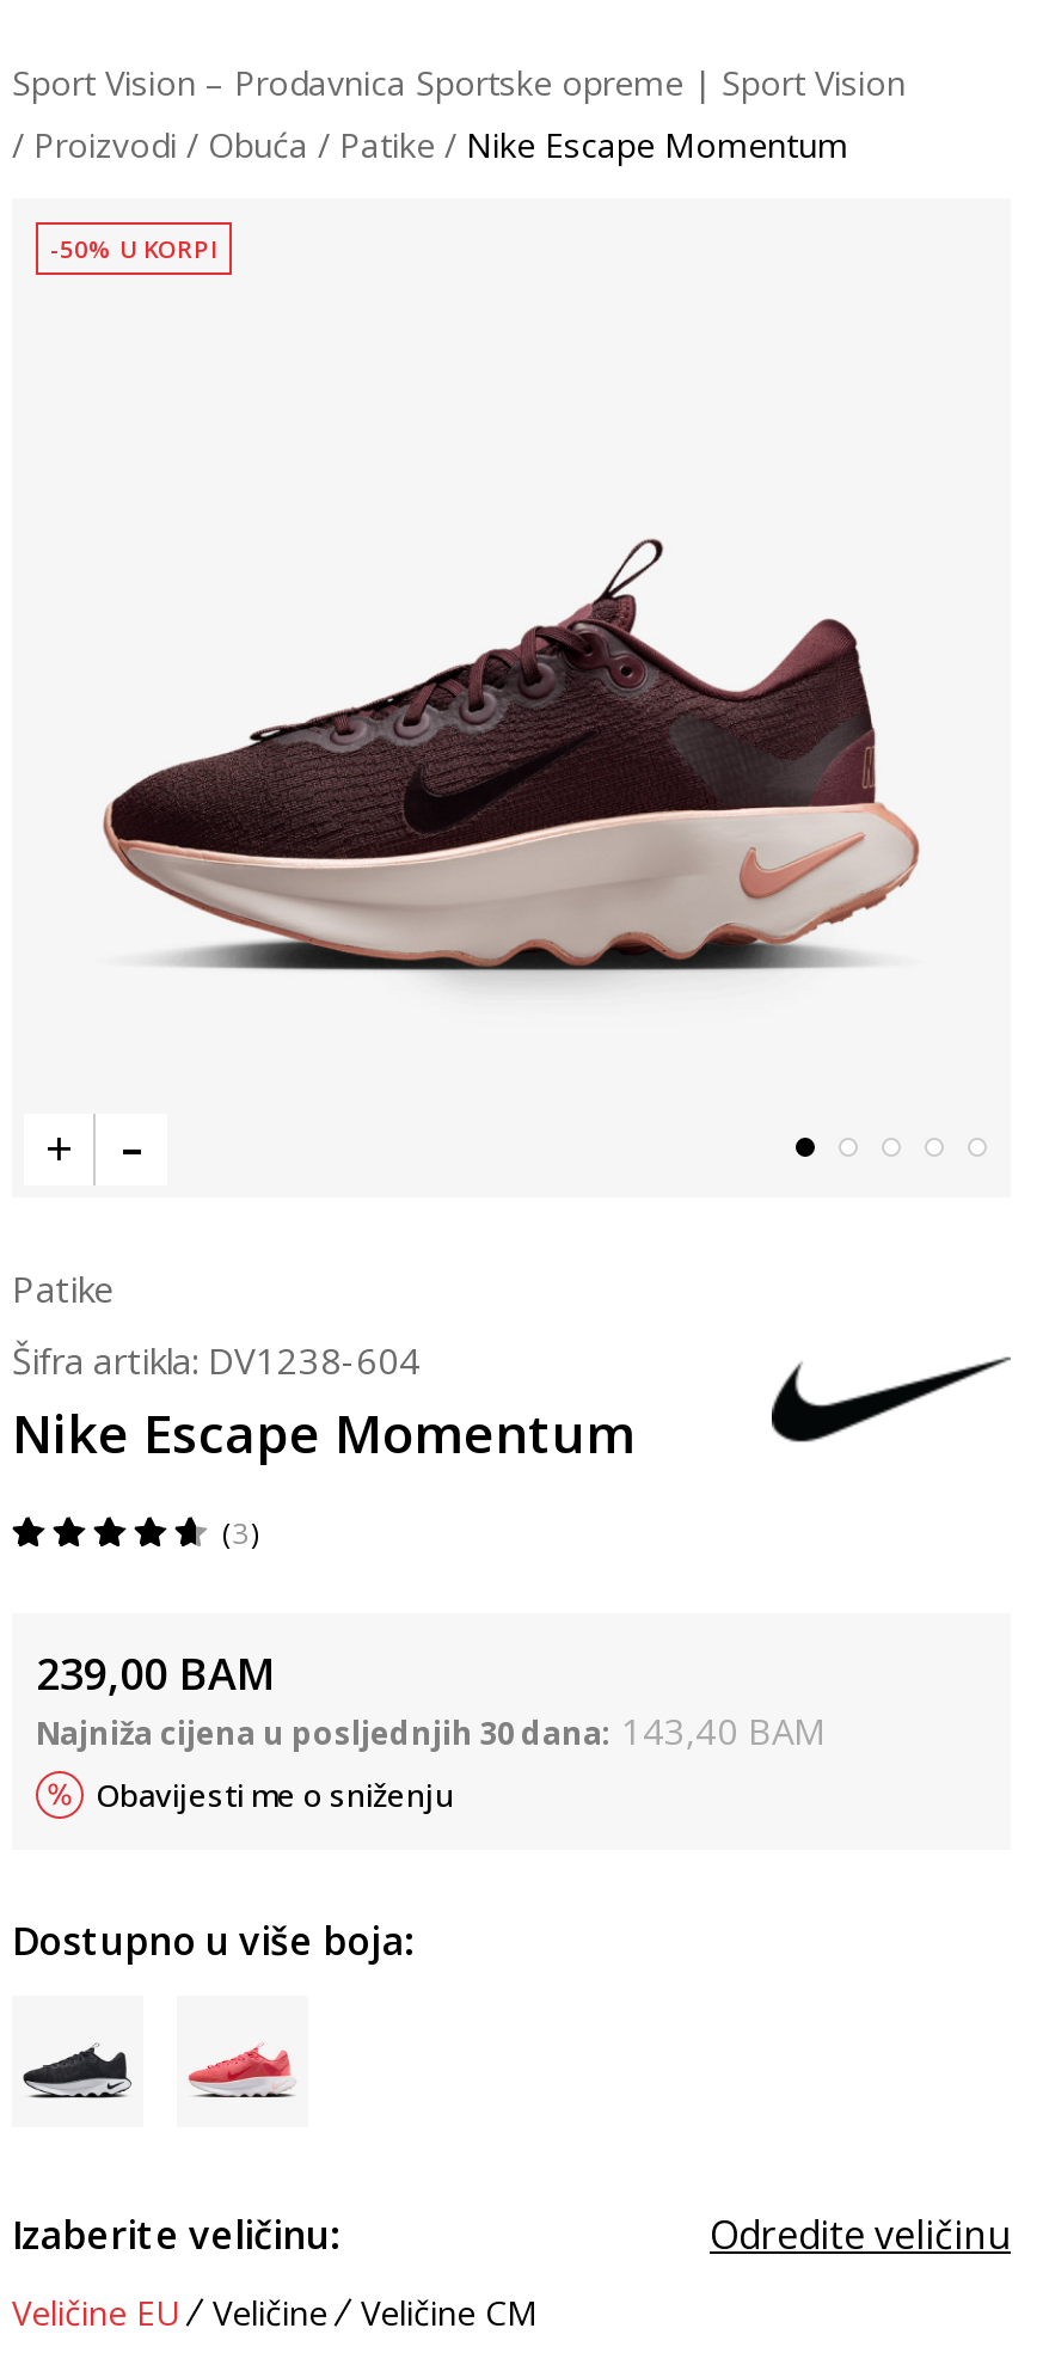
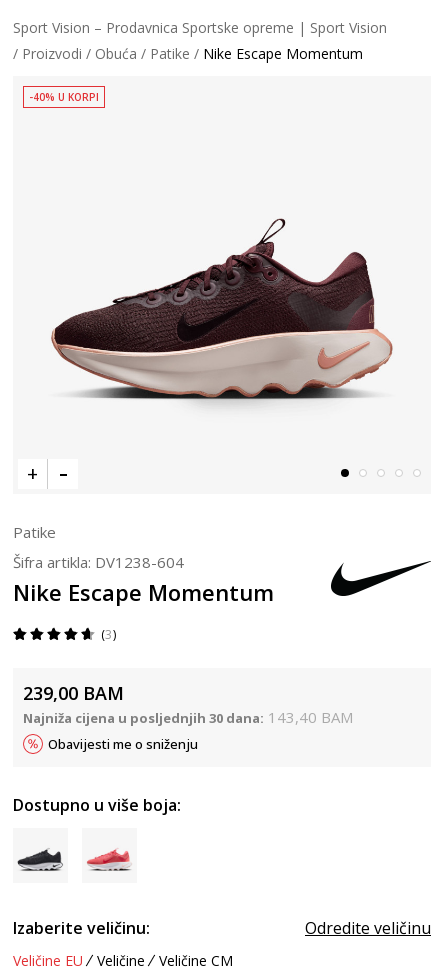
- -50% U KORPI
+ -40% U KORPI
